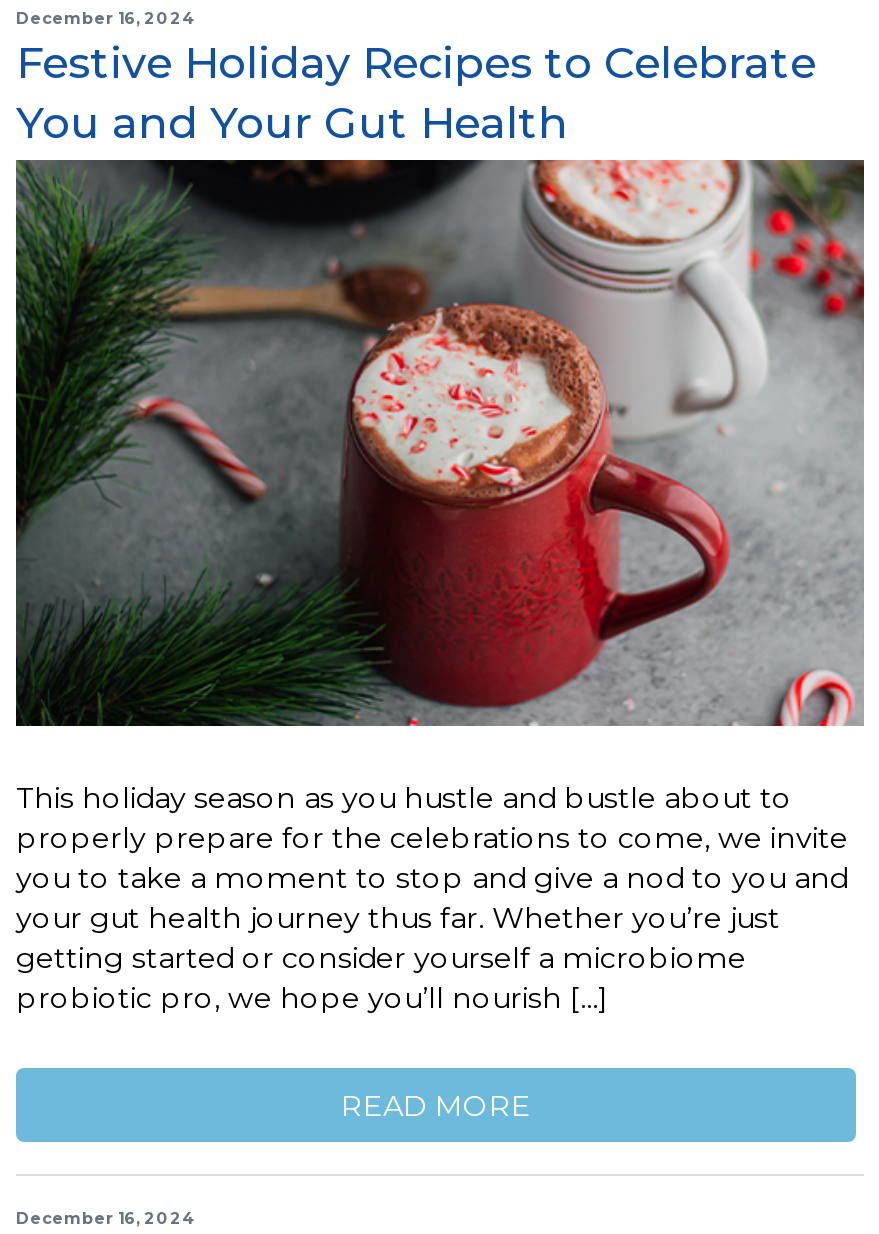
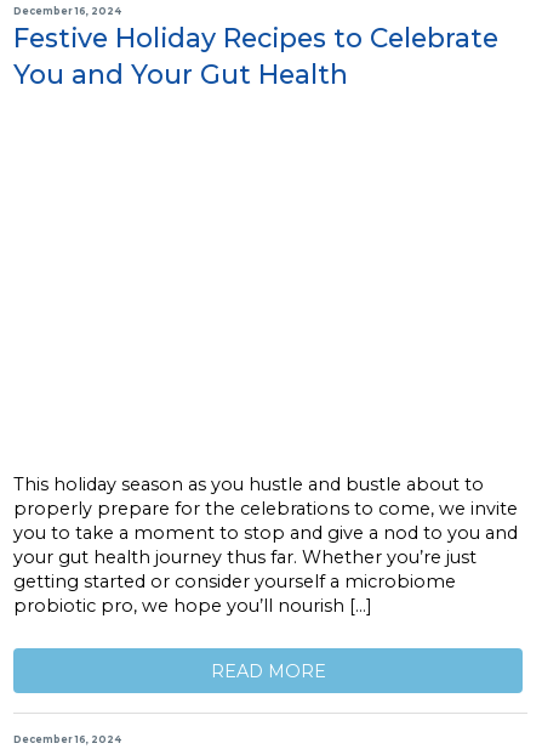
- [image]
